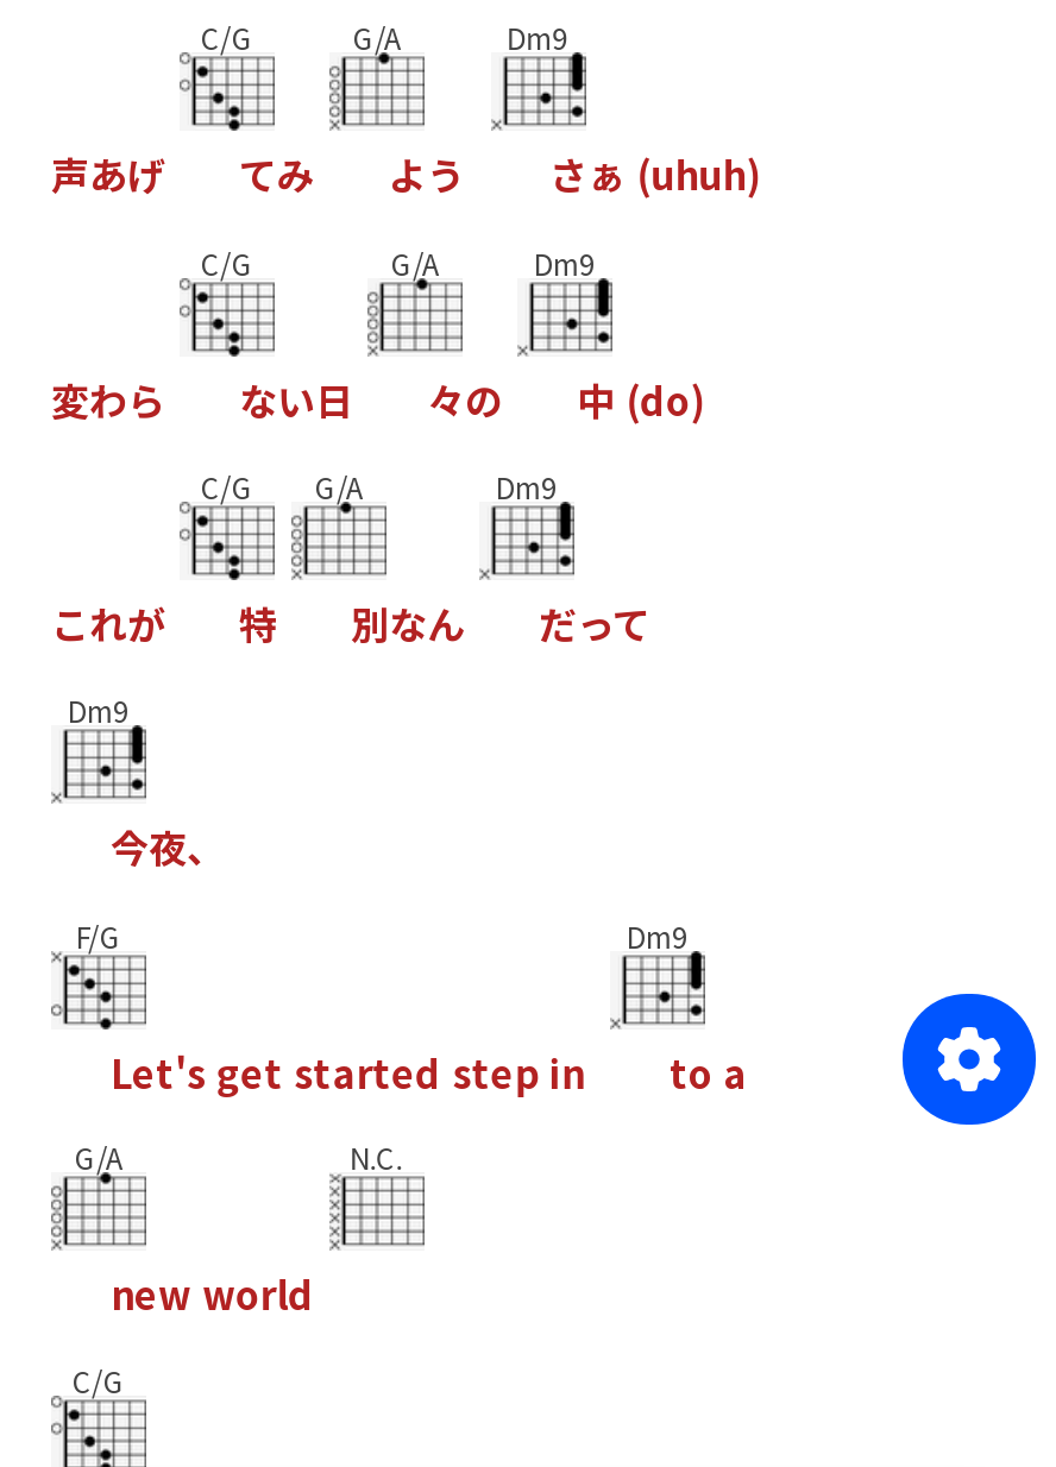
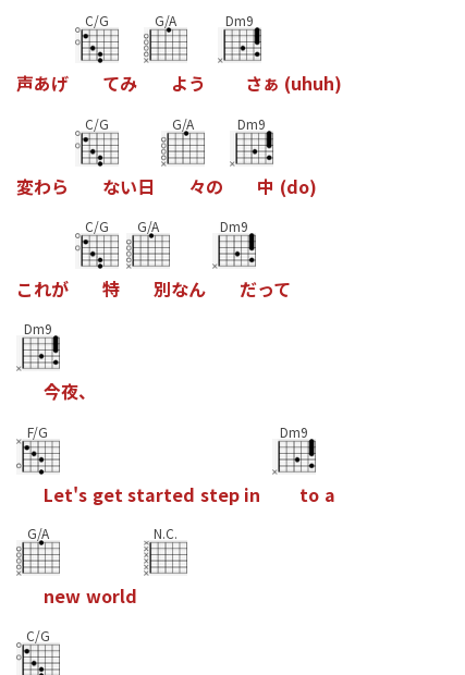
- [image]
